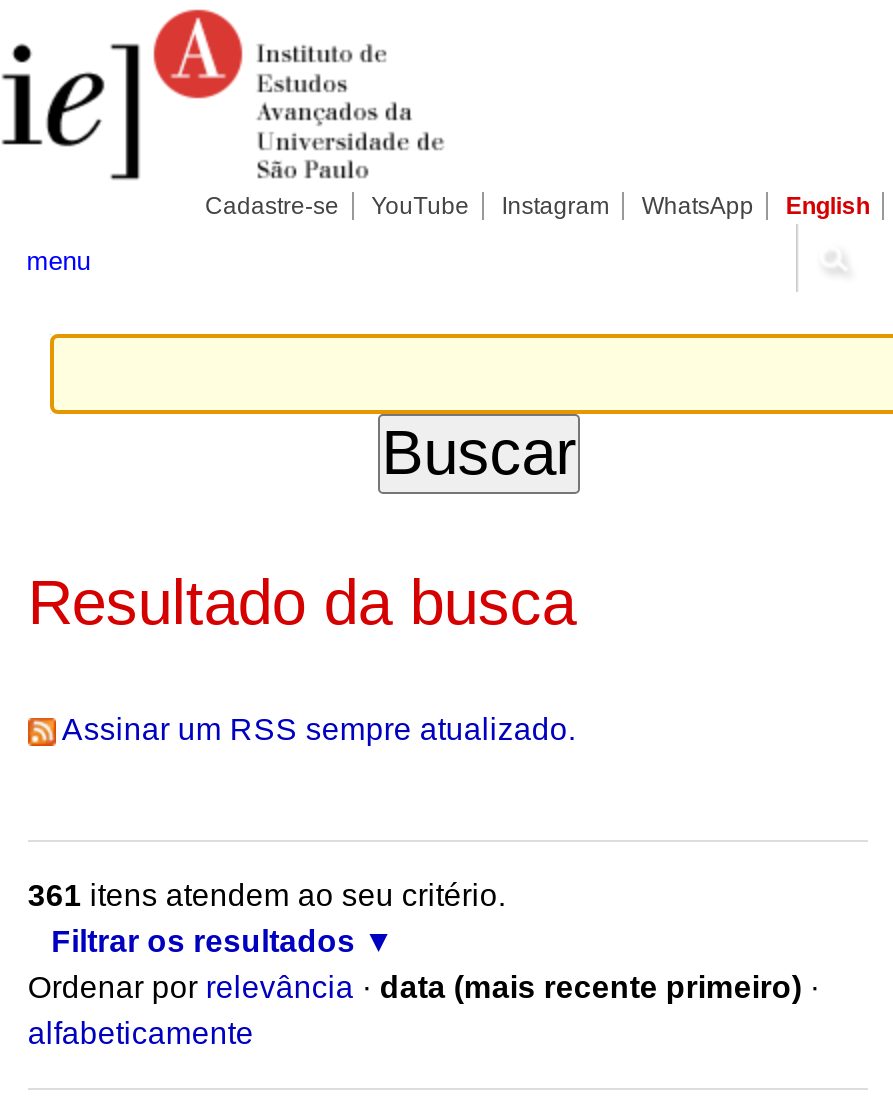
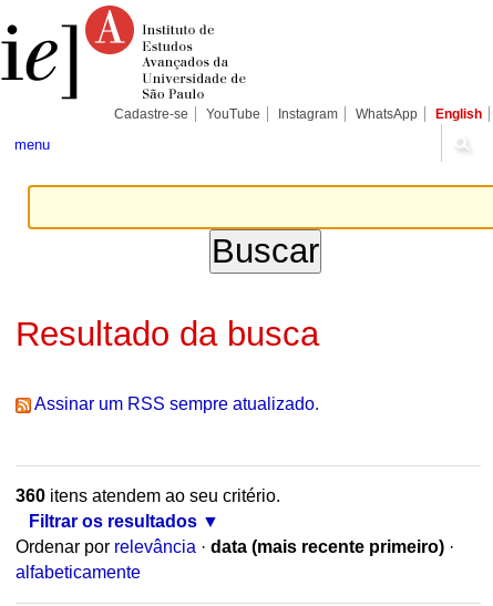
- 361 itens atendem ao seu critério.
+ 360 itens atendem ao seu critério.
